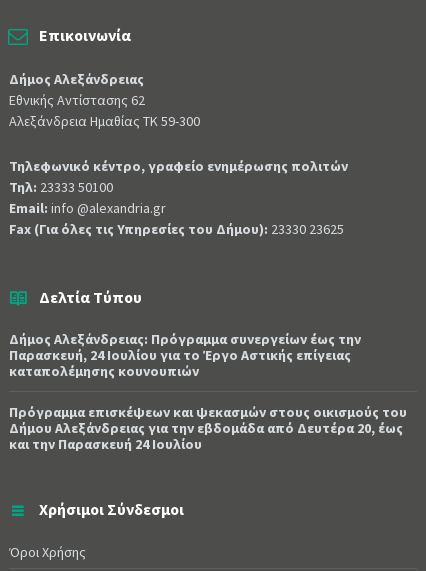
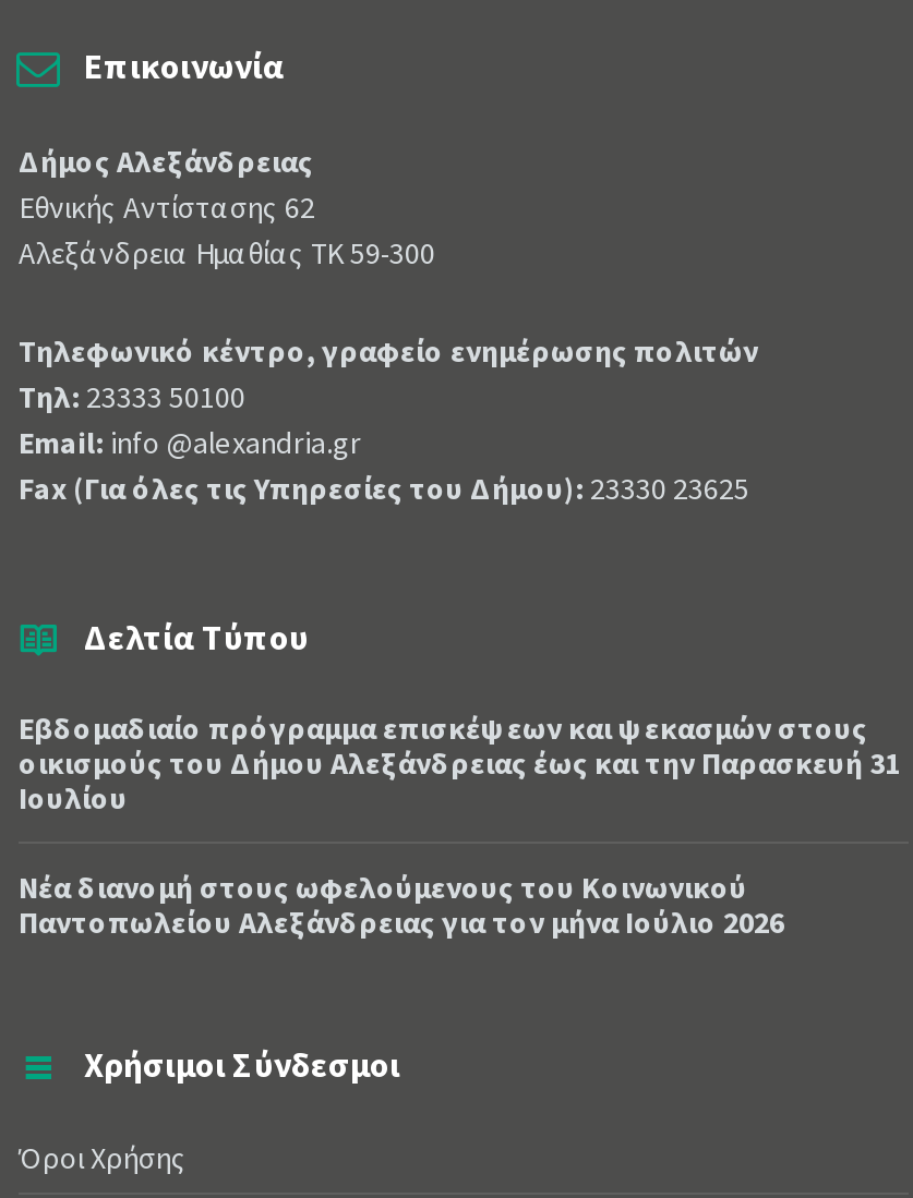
- Δήμος Αλεξάνδρειας: Πρόγραμμα συνεργείων έως την
- Παρασκευή, 24 Ιουλίου για το Έργο Αστικής επίγειας
- καταπολέμησης κουνουπιών
+ Eβδομαδιαίo πρόγραμμα επισκέψεων και ψεκασμών στους
+ οικισμούς του Δήμου Αλεξάνδρειας έως και την Παρασκευή 31
+ Ιουλίου

- Πρόγραμμα επισκέψεων και ψεκασμών στους οικισμούς του
- Δήμου Αλεξάνδρειας για την εβδομάδα από Δευτέρα 20, έως
- και την Παρασκευή 24 Ιουλίου
+ Νέα διανομή στους ωφελούμενους του Κοινωνικού
+ Παντοπωλείου Αλεξάνδρειας για τον μήνα Ιούλιο 2026
